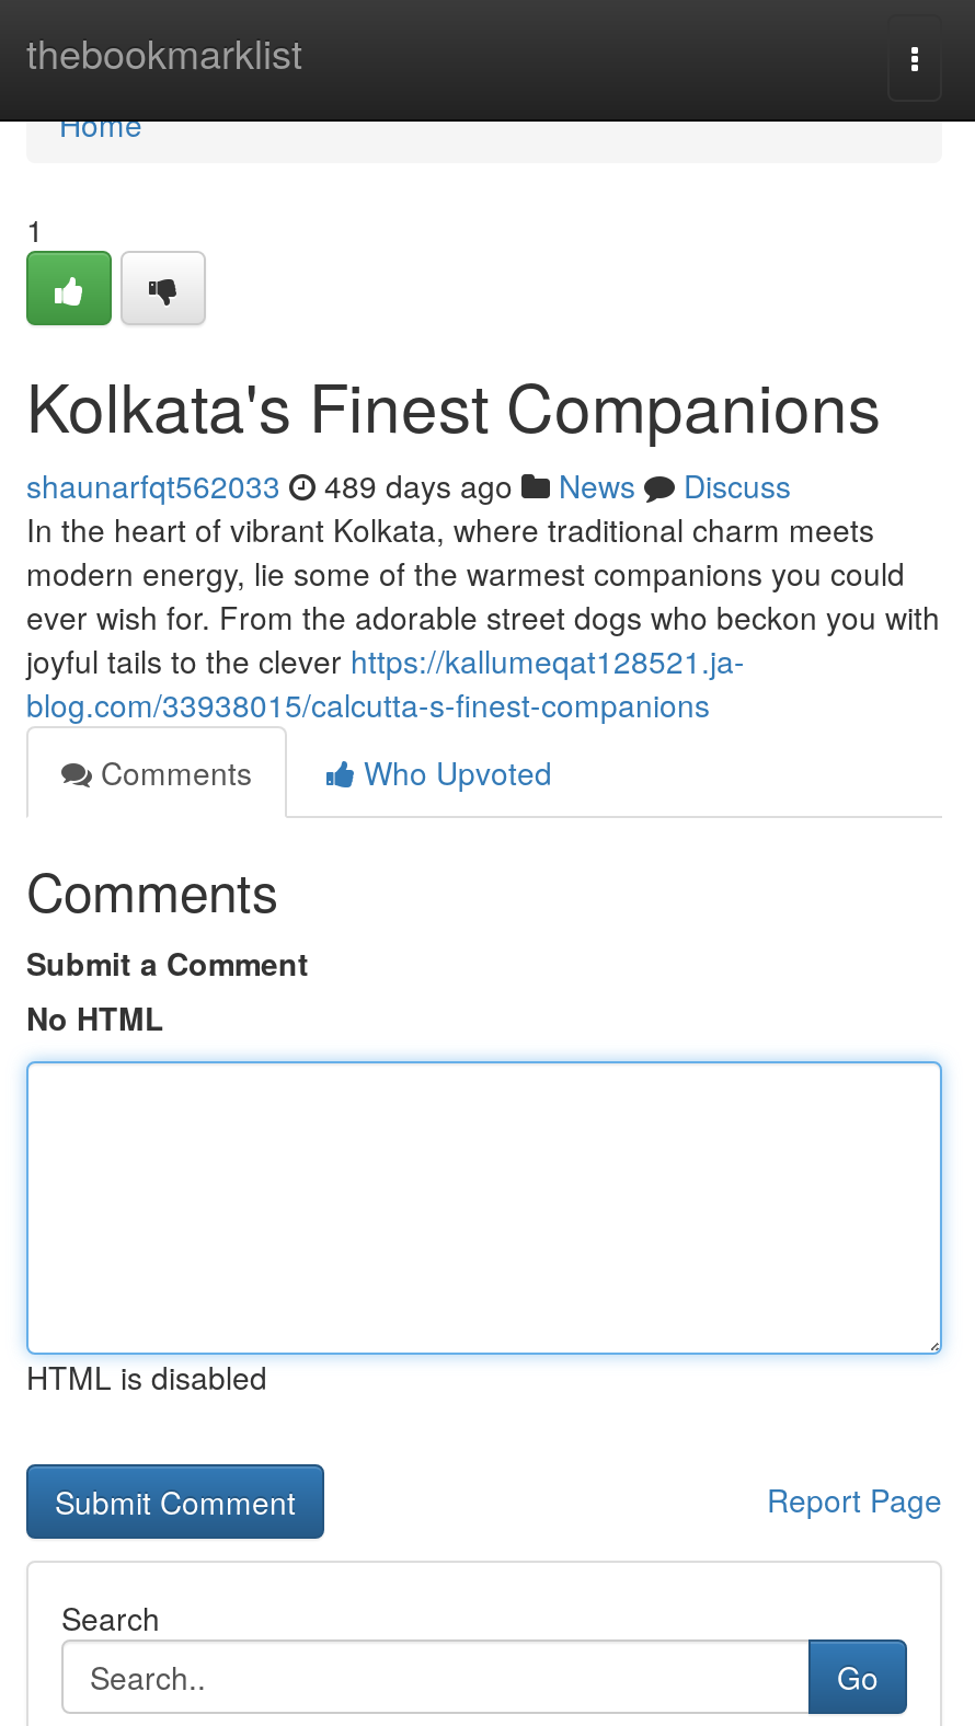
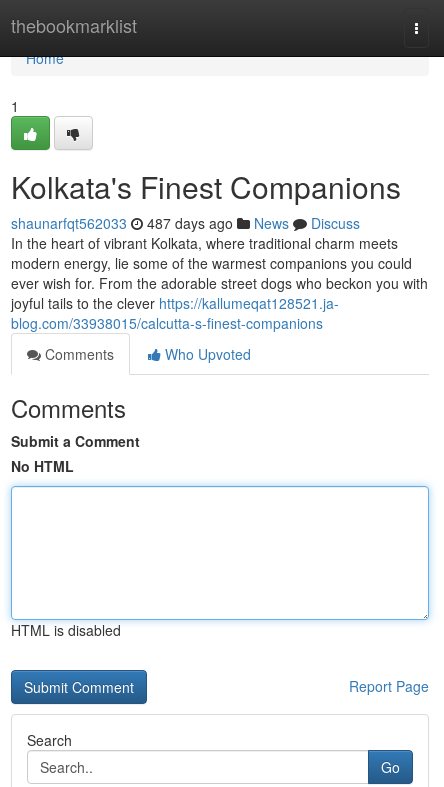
- shaunarfqt562033 489 days ago News Discuss
+ shaunarfqt562033 487 days ago News Discuss
